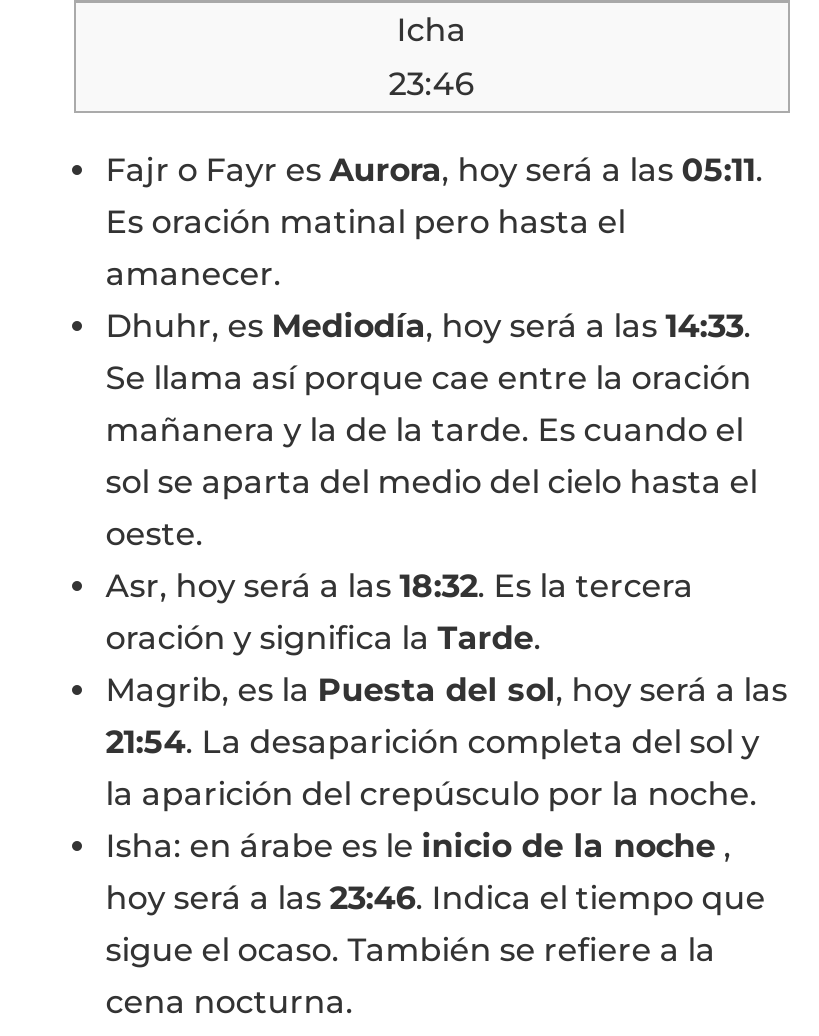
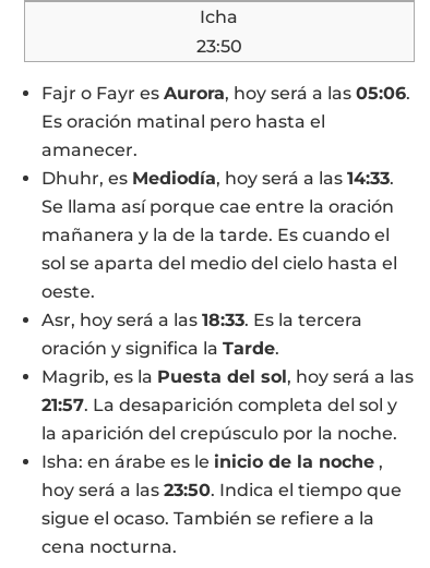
- 23:46
+ 23:50

- Fajr o Fayr es Aurora, hoy será a las 05:11.
+ Fajr o Fayr es Aurora, hoy será a las 05:06.

- Asr, hoy será a las 18:32. Es la tercera
+ Asr, hoy será a las 18:33. Es la tercera

- 21:54. La desaparición completa del sol y
+ 21:57. La desaparición completa del sol y

- hoy será a las 23:46. Indica el tiempo que
+ hoy será a las 23:50. Indica el tiempo que
